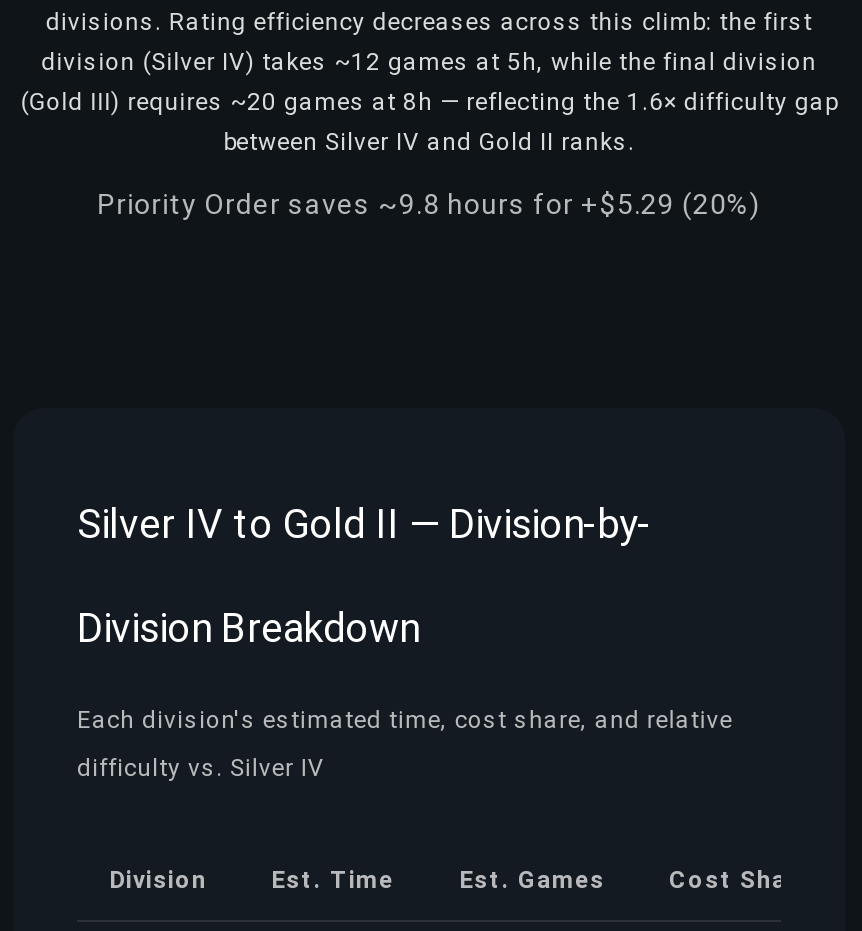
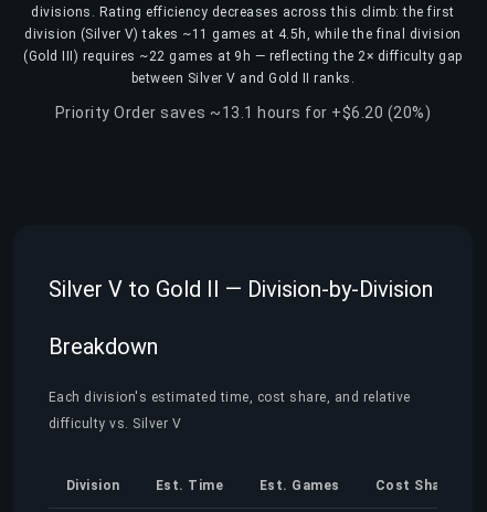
- division (Silver IV) takes ~12 games at 5h, while the final division
- (Gold III) requires ~20 games at 8h — reflecting the 1.6× difficulty gap
- between Silver IV and Gold II ranks.
+ division (Silver V) takes ~11 games at 4.5h, while the final division
+ (Gold III) requires ~22 games at 9h — reflecting the 2× difficulty gap
+ between Silver V and Gold II ranks.

- Priority Order saves ~9.8 hours for +$5.29 (20%)
+ Priority Order saves ~13.1 hours for +$6.20 (20%)

- Silver IV to Gold II — Division-by-
+ Silver V to Gold II — Division-by-Division

- Division Breakdown
+ Breakdown

- difficulty vs. Silver IV
+ difficulty vs. Silver V
